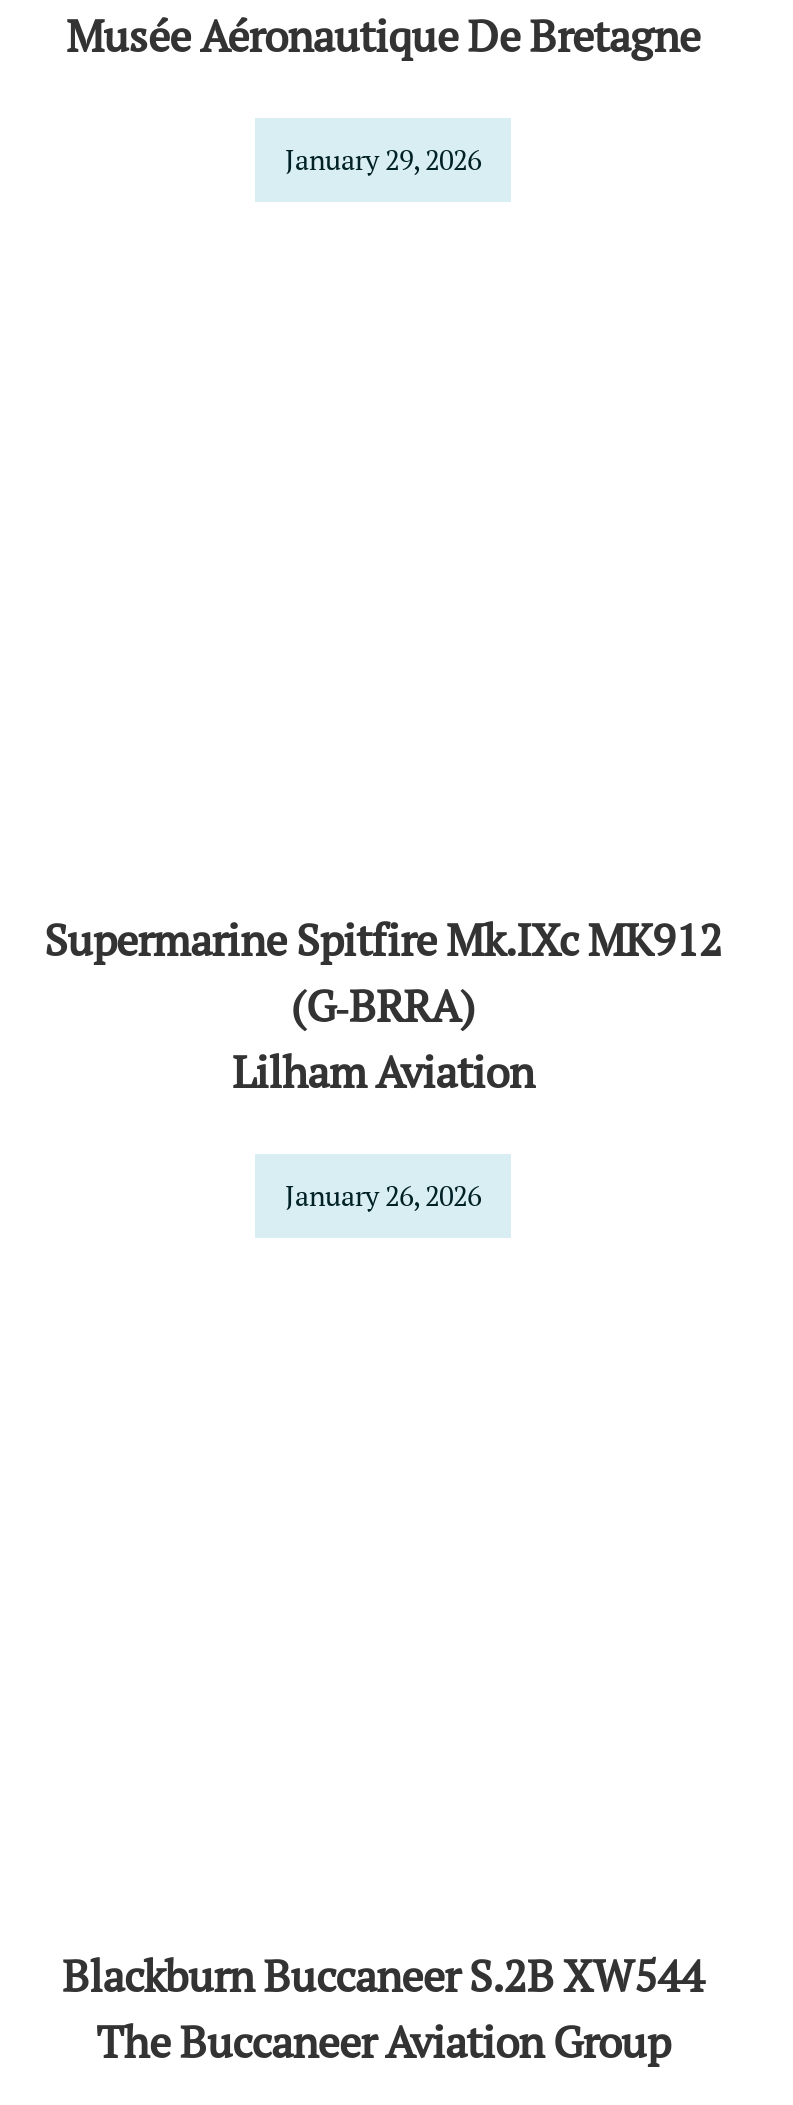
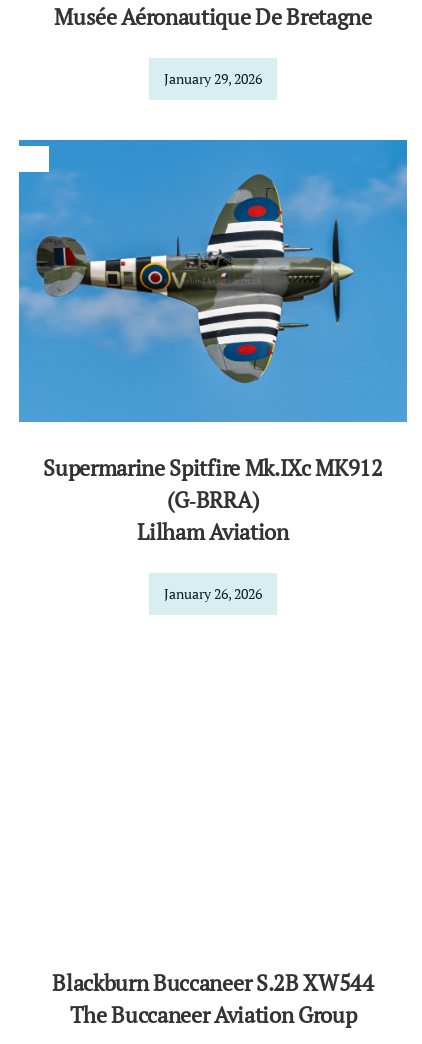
+ [image]
